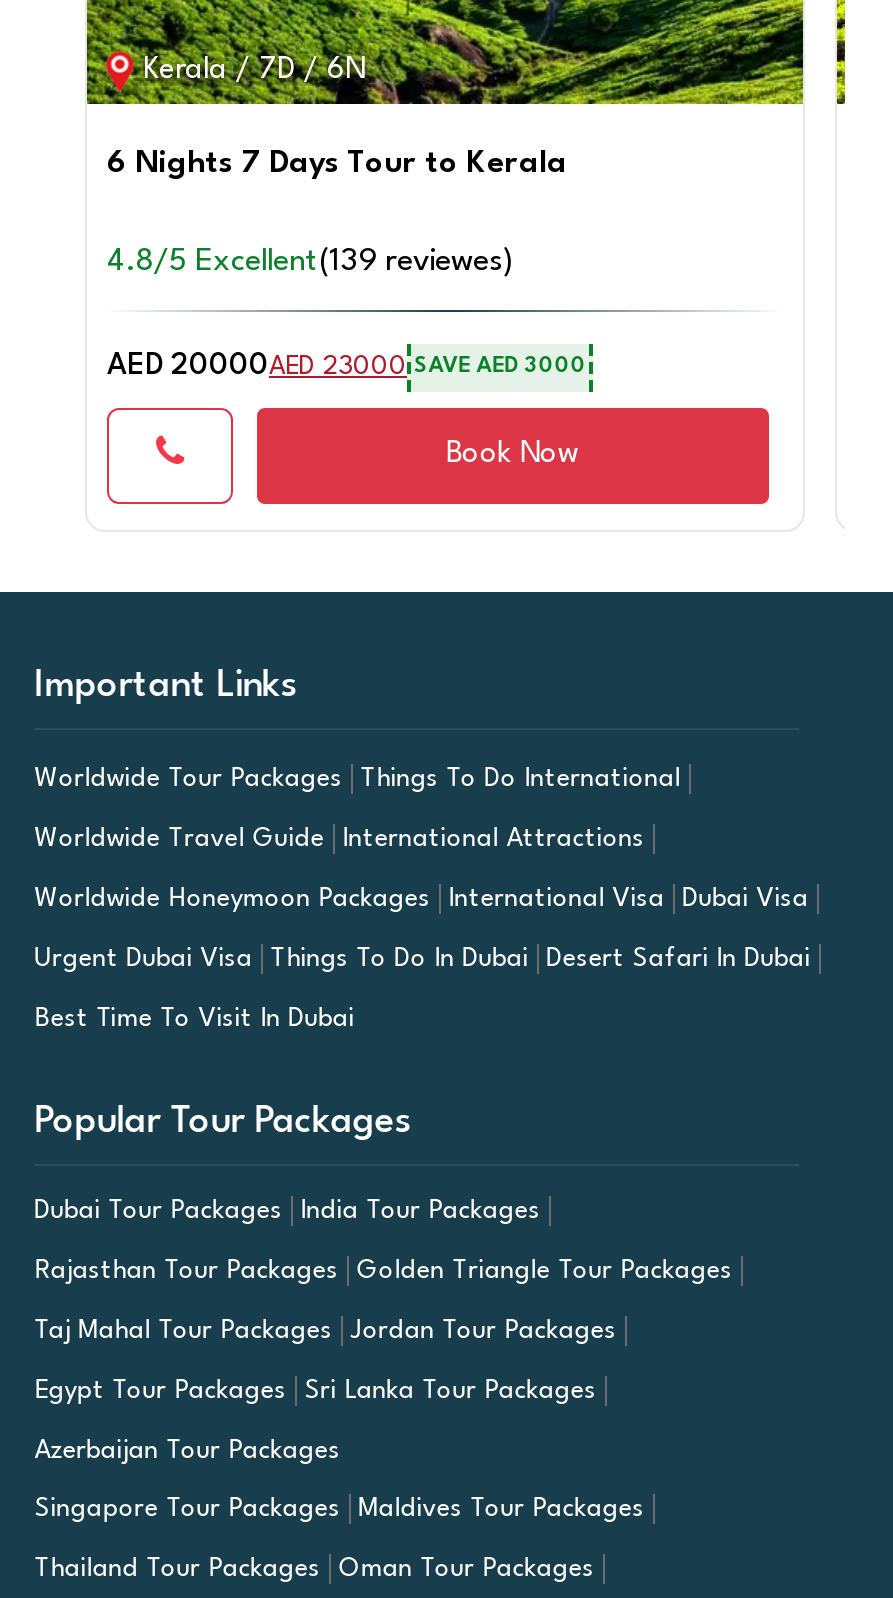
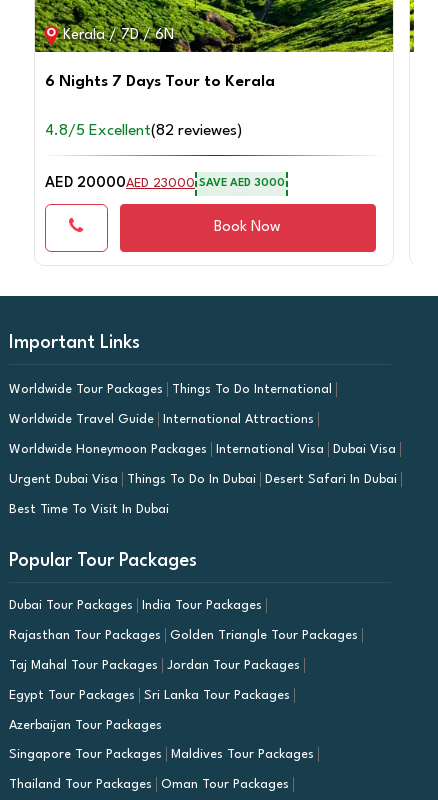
- 4.8/5 Excellent (139 reviewes)
+ 4.8/5 Excellent (82 reviewes)
